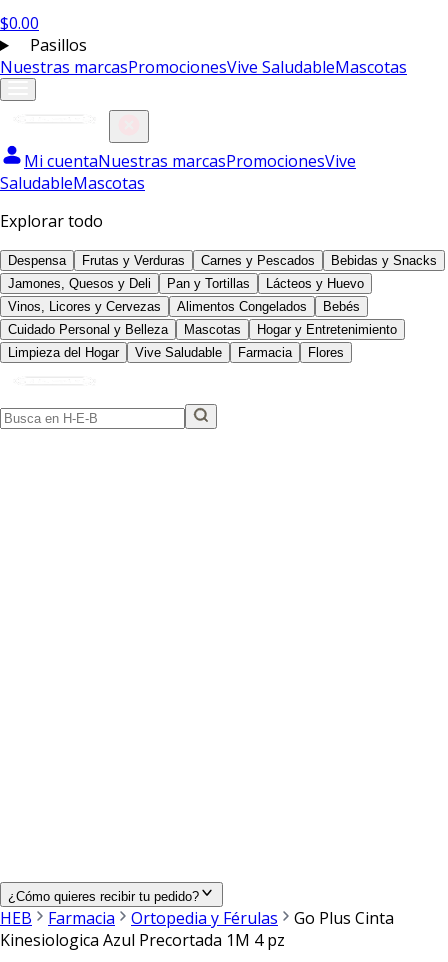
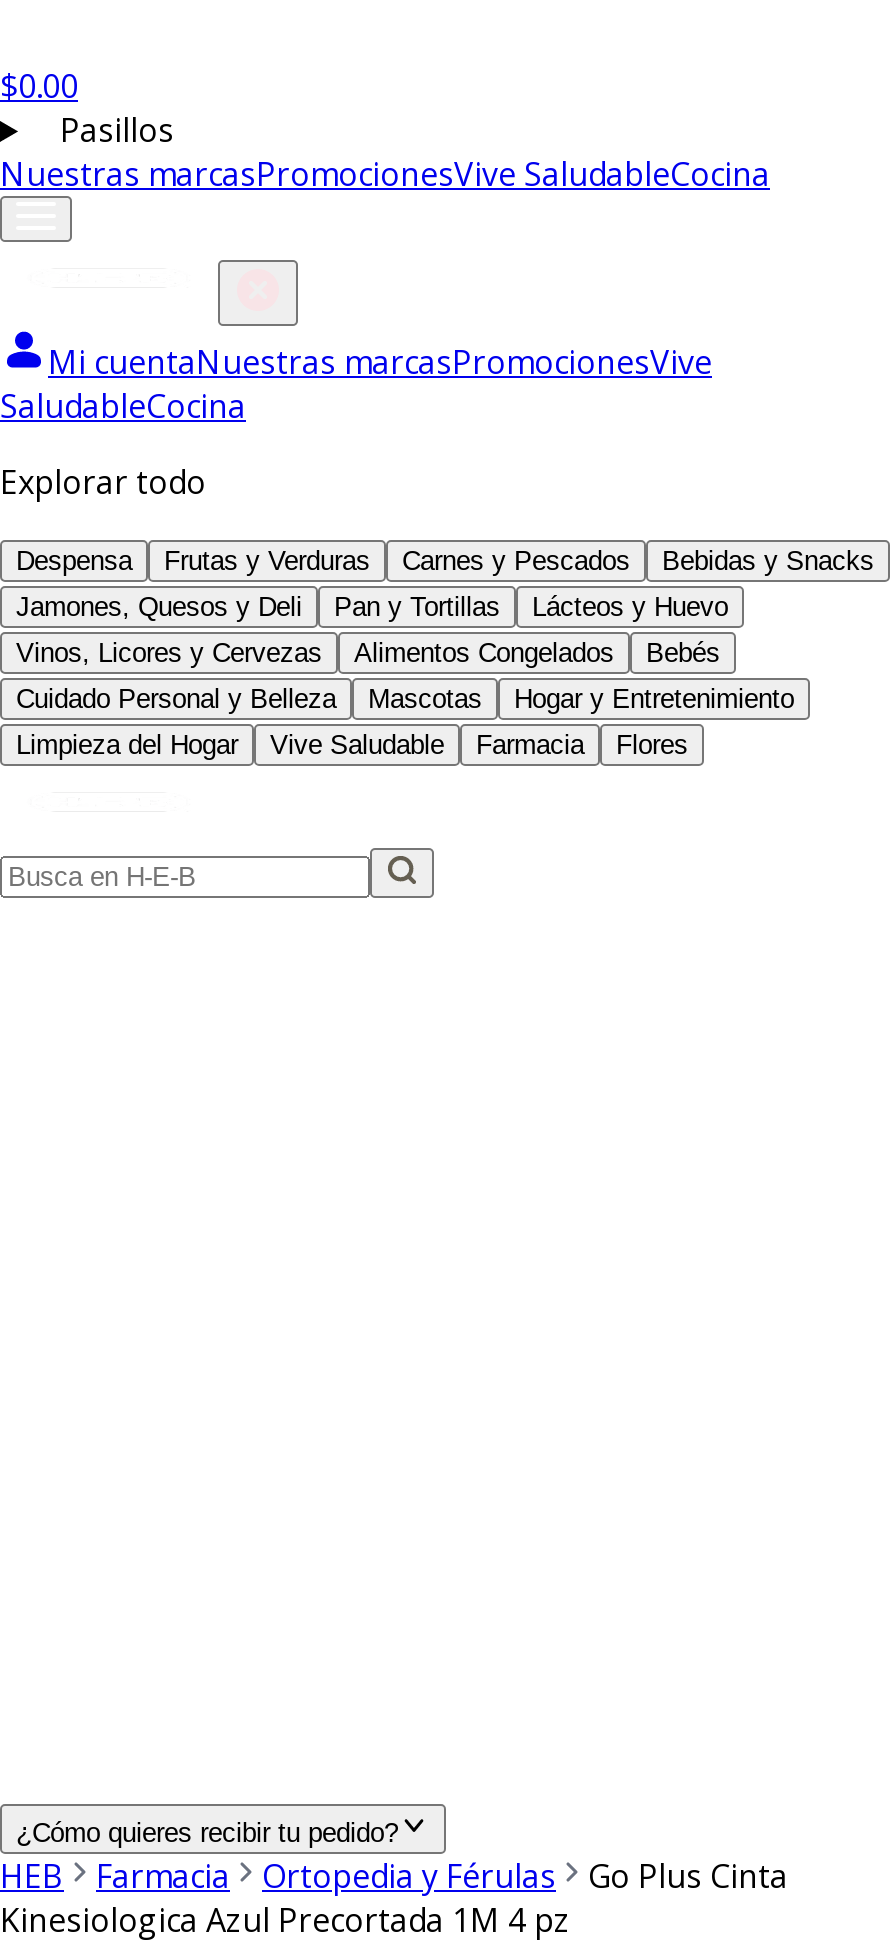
- Nuestras marcasPromocionesVive SaludableMascotas
+ Nuestras marcasPromocionesVive SaludableCocina

- SaludableMascotas
+ SaludableCocina
